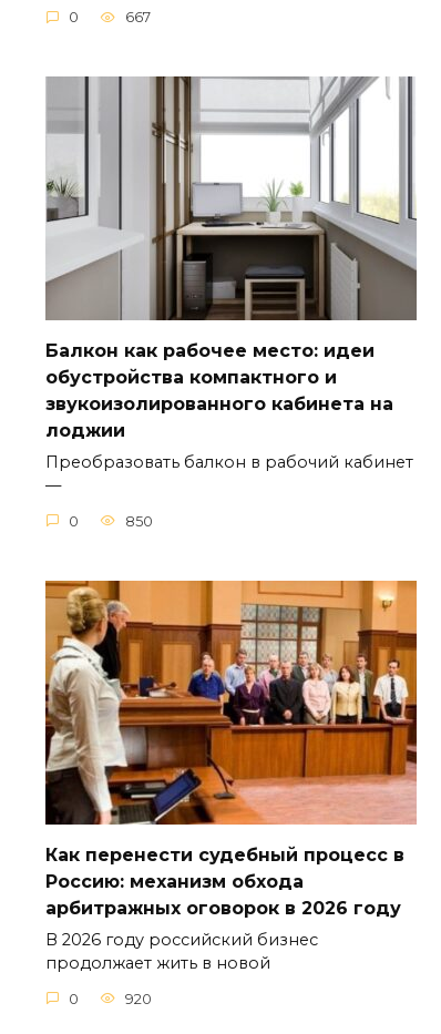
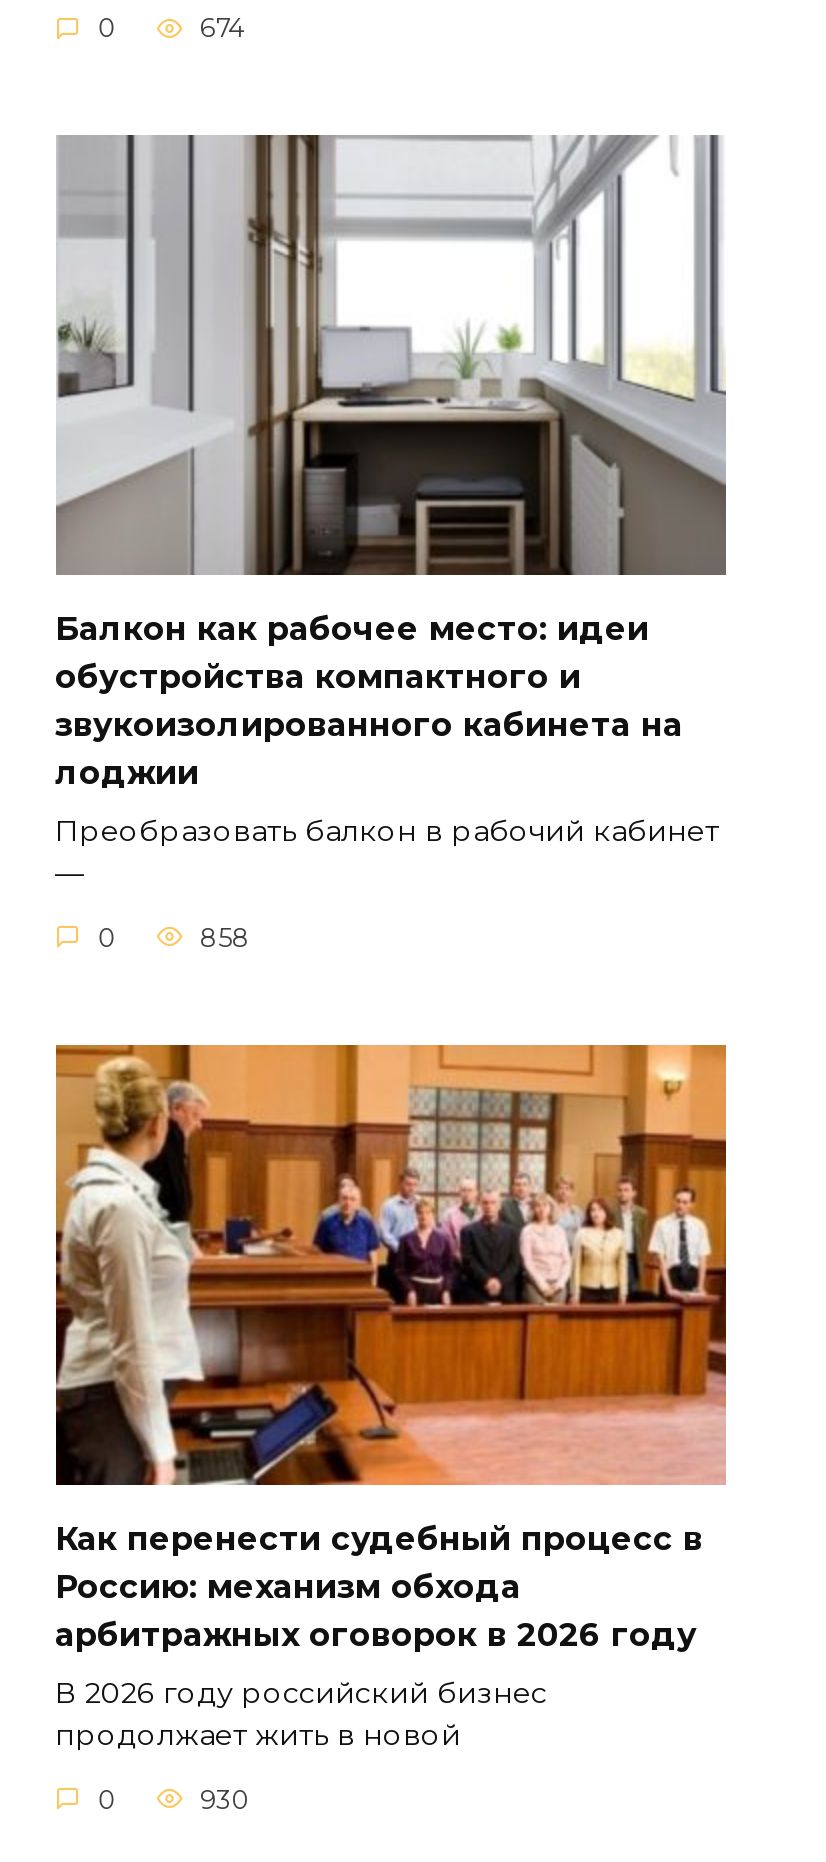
- 667
+ 674

- 850
+ 858

- 920
+ 930
